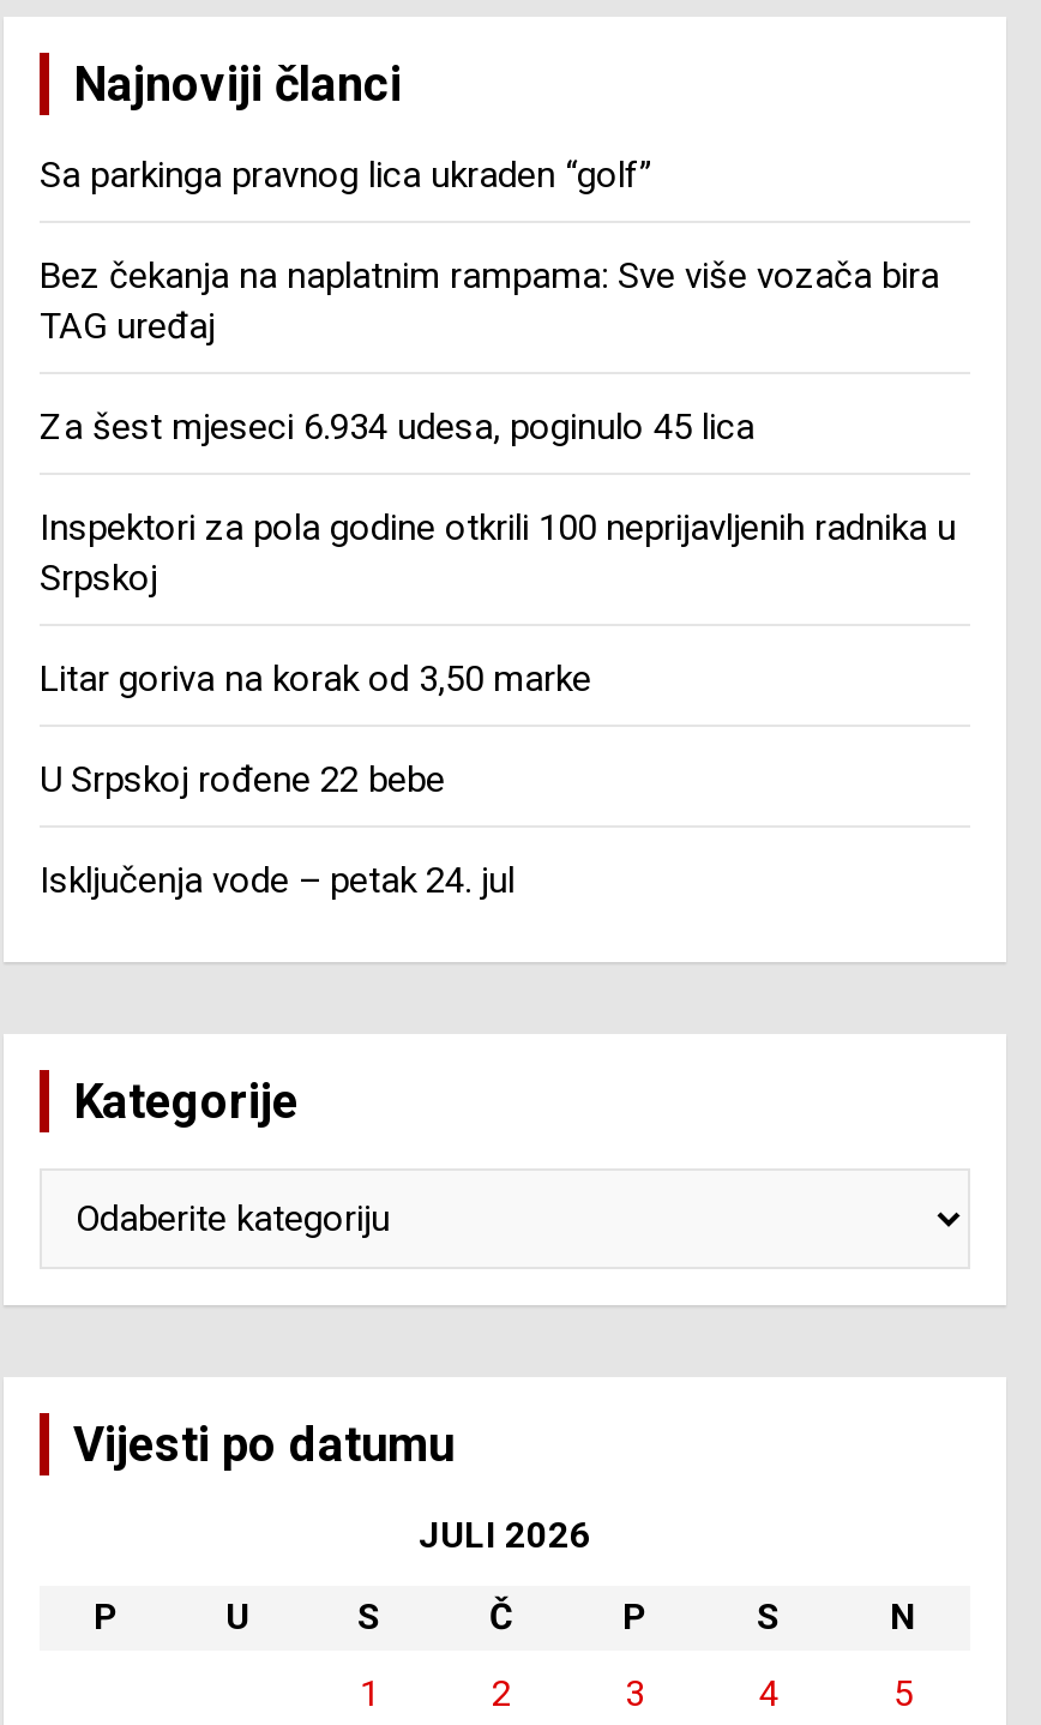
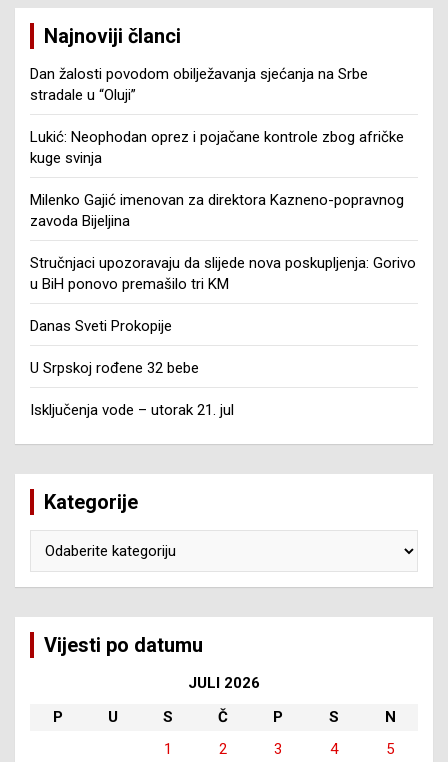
- Sa parkinga pravnog lica ukraden “golf”
+ Dan žalosti povodom obilježavanja sjećanja na Srbe
+ stradale u “Oluji”

- Bez čekanja na naplatnim rampama: Sve više vozača bira
- TAG uređaj
+ Lukić: Neophodan oprez i pojačane kontrole zbog afričke
+ kuge svinja

- Za šest mjeseci 6.934 udesa, poginulo 45 lica
+ Milenko Gajić imenovan za direktora Kazneno-popravnog
+ zavoda Bijeljina

- Inspektori za pola godine otkrili 100 neprijavljenih radnika u
- Srpskoj
+ Stručnjaci upozoravaju da slijede nova poskupljenja: Gorivo
+ u BiH ponovo premašilo tri KM

- Litar goriva na korak od 3,50 marke
+ Danas Sveti Prokopije

- U Srpskoj rođene 22 bebe
+ U Srpskoj rođene 32 bebe

- Isključenja vode – petak 24. jul
+ Isključenja vode – utorak 21. jul
